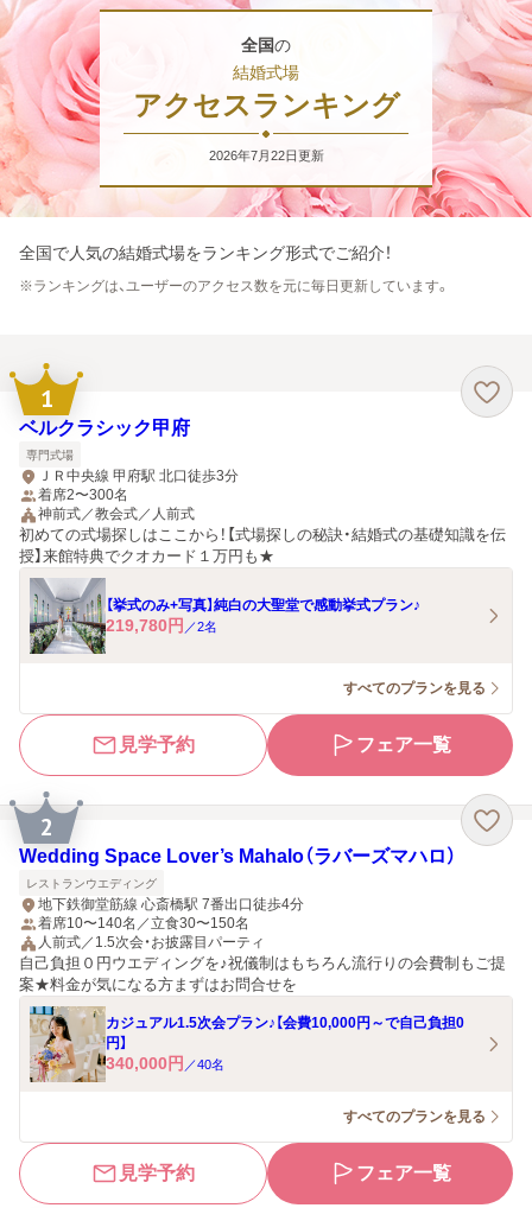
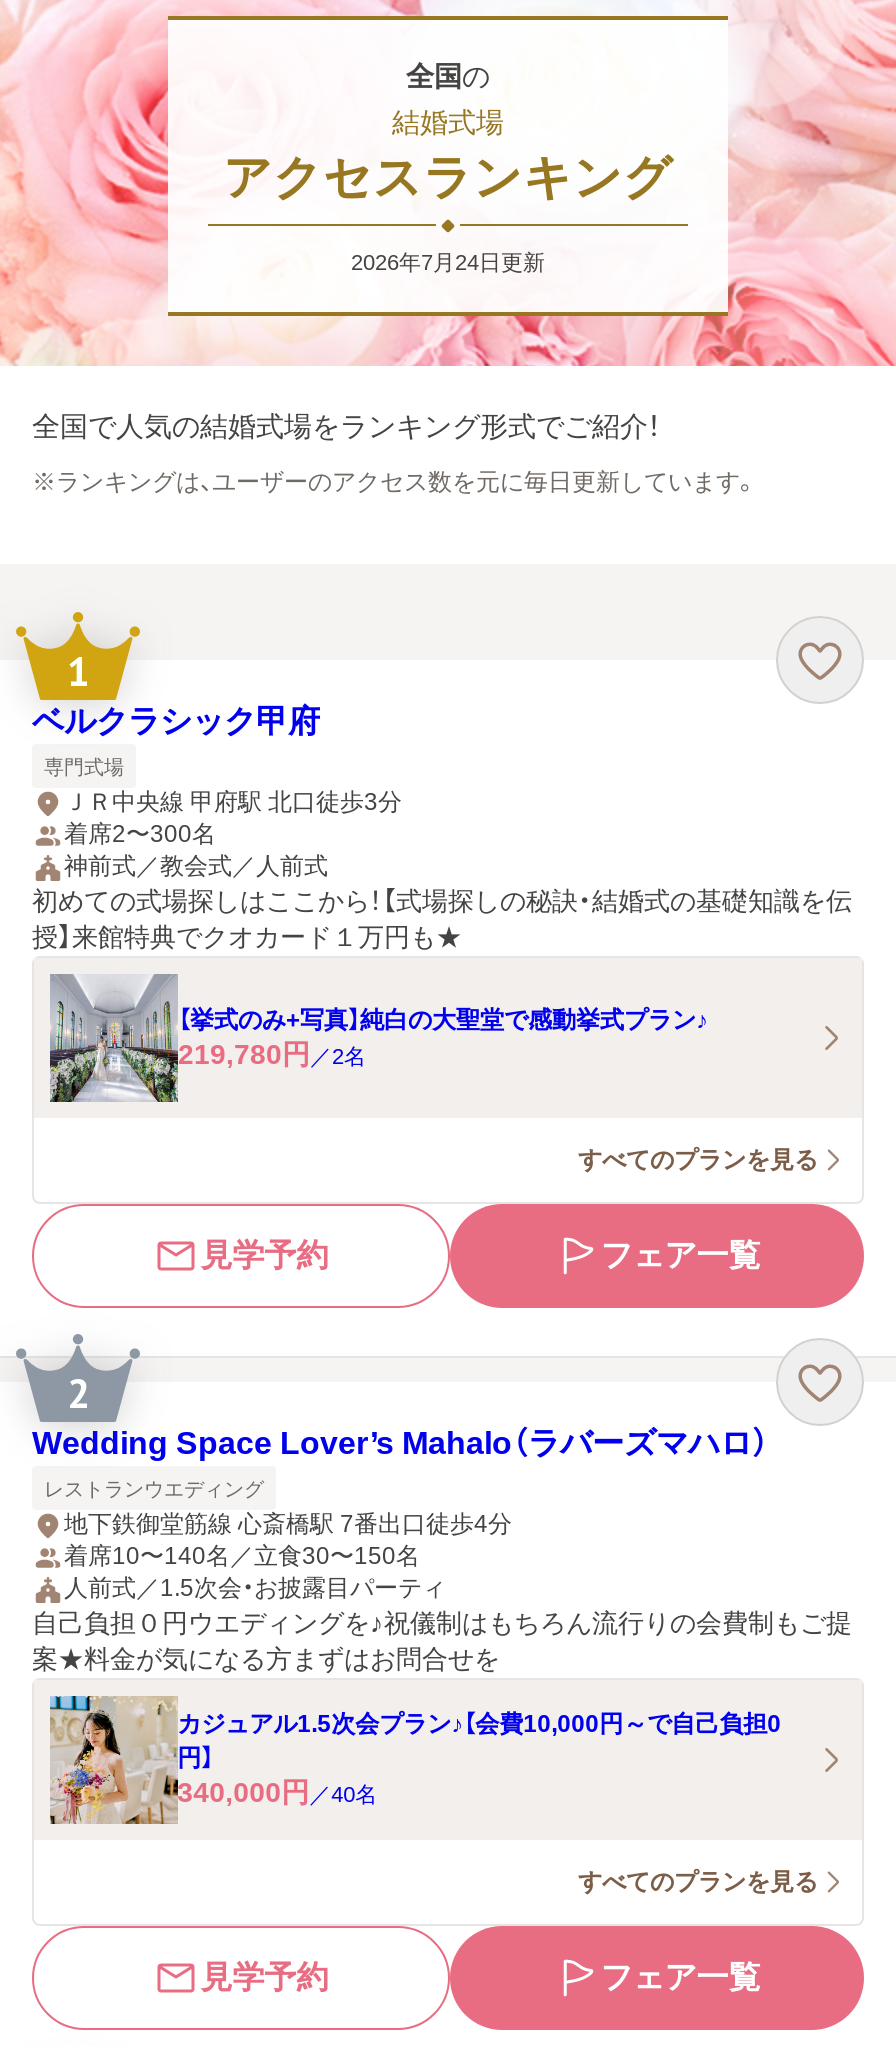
- 2026年7月22日更新
+ 2026年7月24日更新
